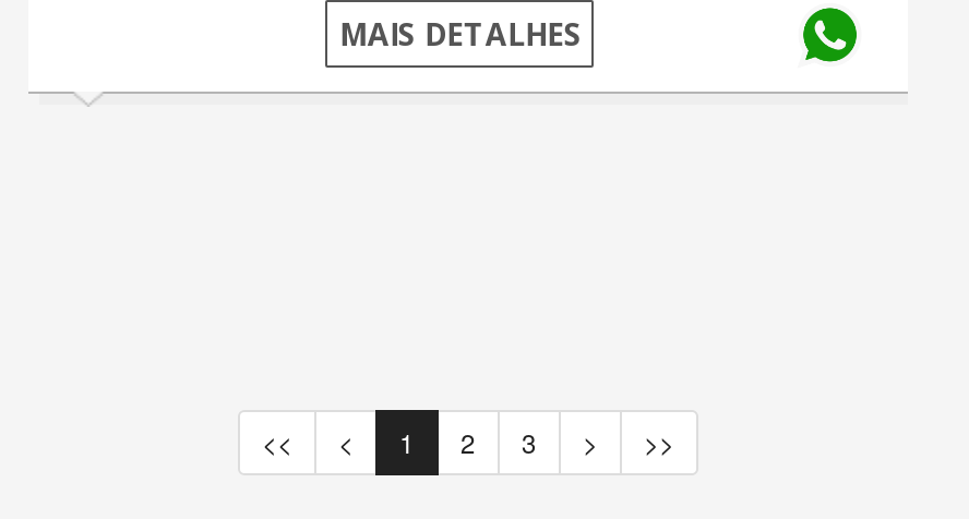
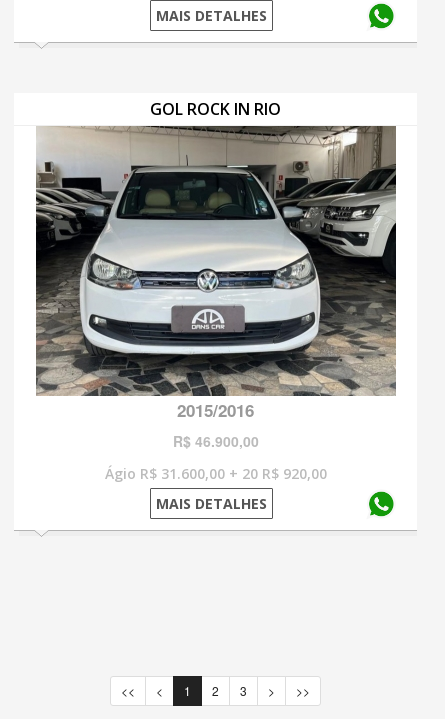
+ [image]
+ 2015/2016
+ R$ 46.900,00
+ Ágio R$ 31.600,00 + 20 R$ 920,00
+ MAIS DETALHES

+ GOL ROCK IN RIO
